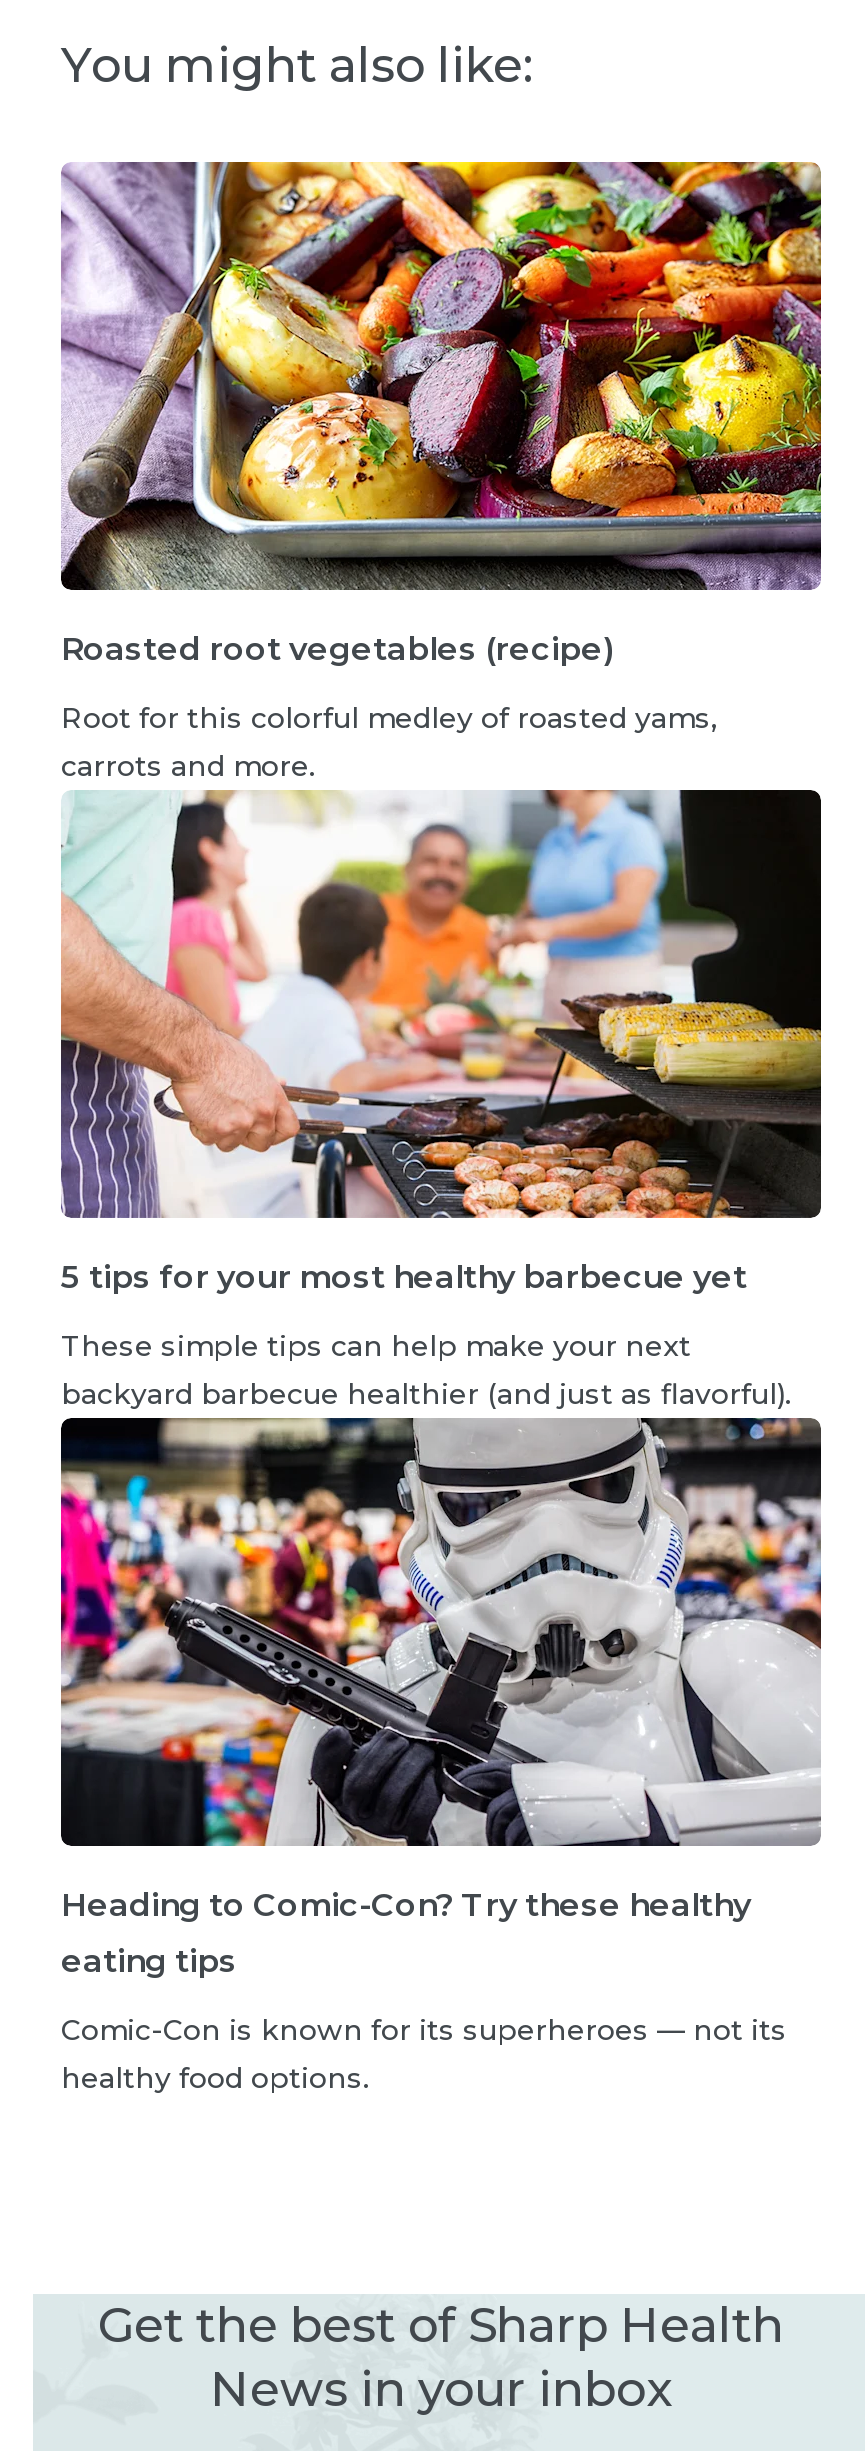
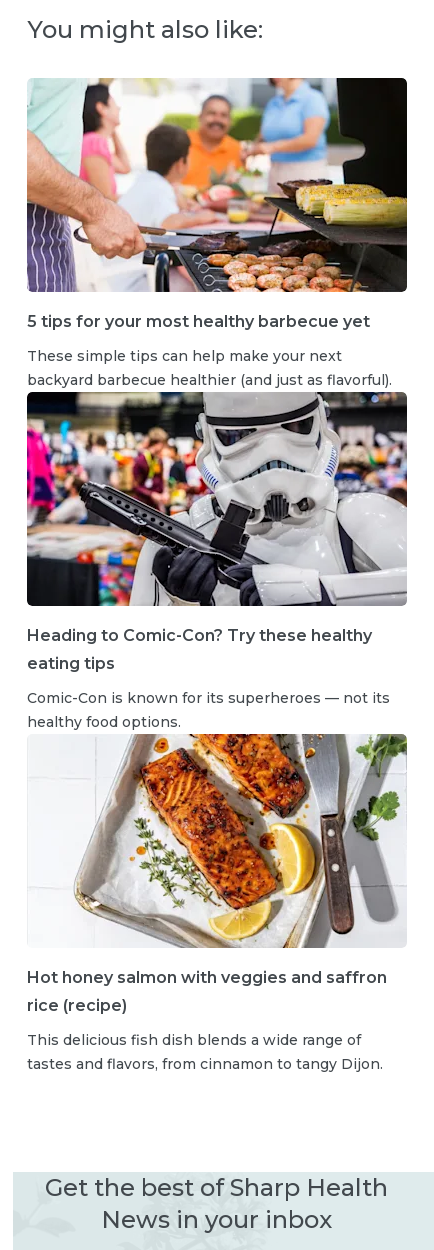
- [image]
- Roasted root vegetables (recipe)
- Root for this colorful medley of roasted yams,
- carrots and more.

moved up: [image] | 5 tips for your most healthy barbecue yet | These simple tips can help make your next | backyard barbecue healthier (and just as flavorful). | Heading to Comic-Con? Try these healthy | eating tips | Comic-Con is known for its superheroes — not its | healthy food options.

+ [image]
+ Hot honey salmon with veggies and saffron
+ rice (recipe)
+ This delicious fish dish blends a wide range of
+ tastes and flavors, from cinnamon to tangy Dijon.
